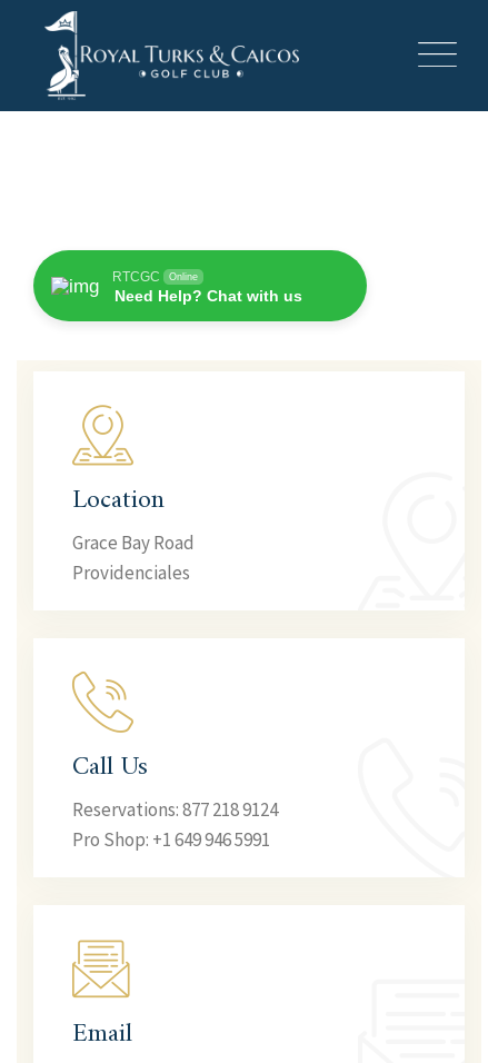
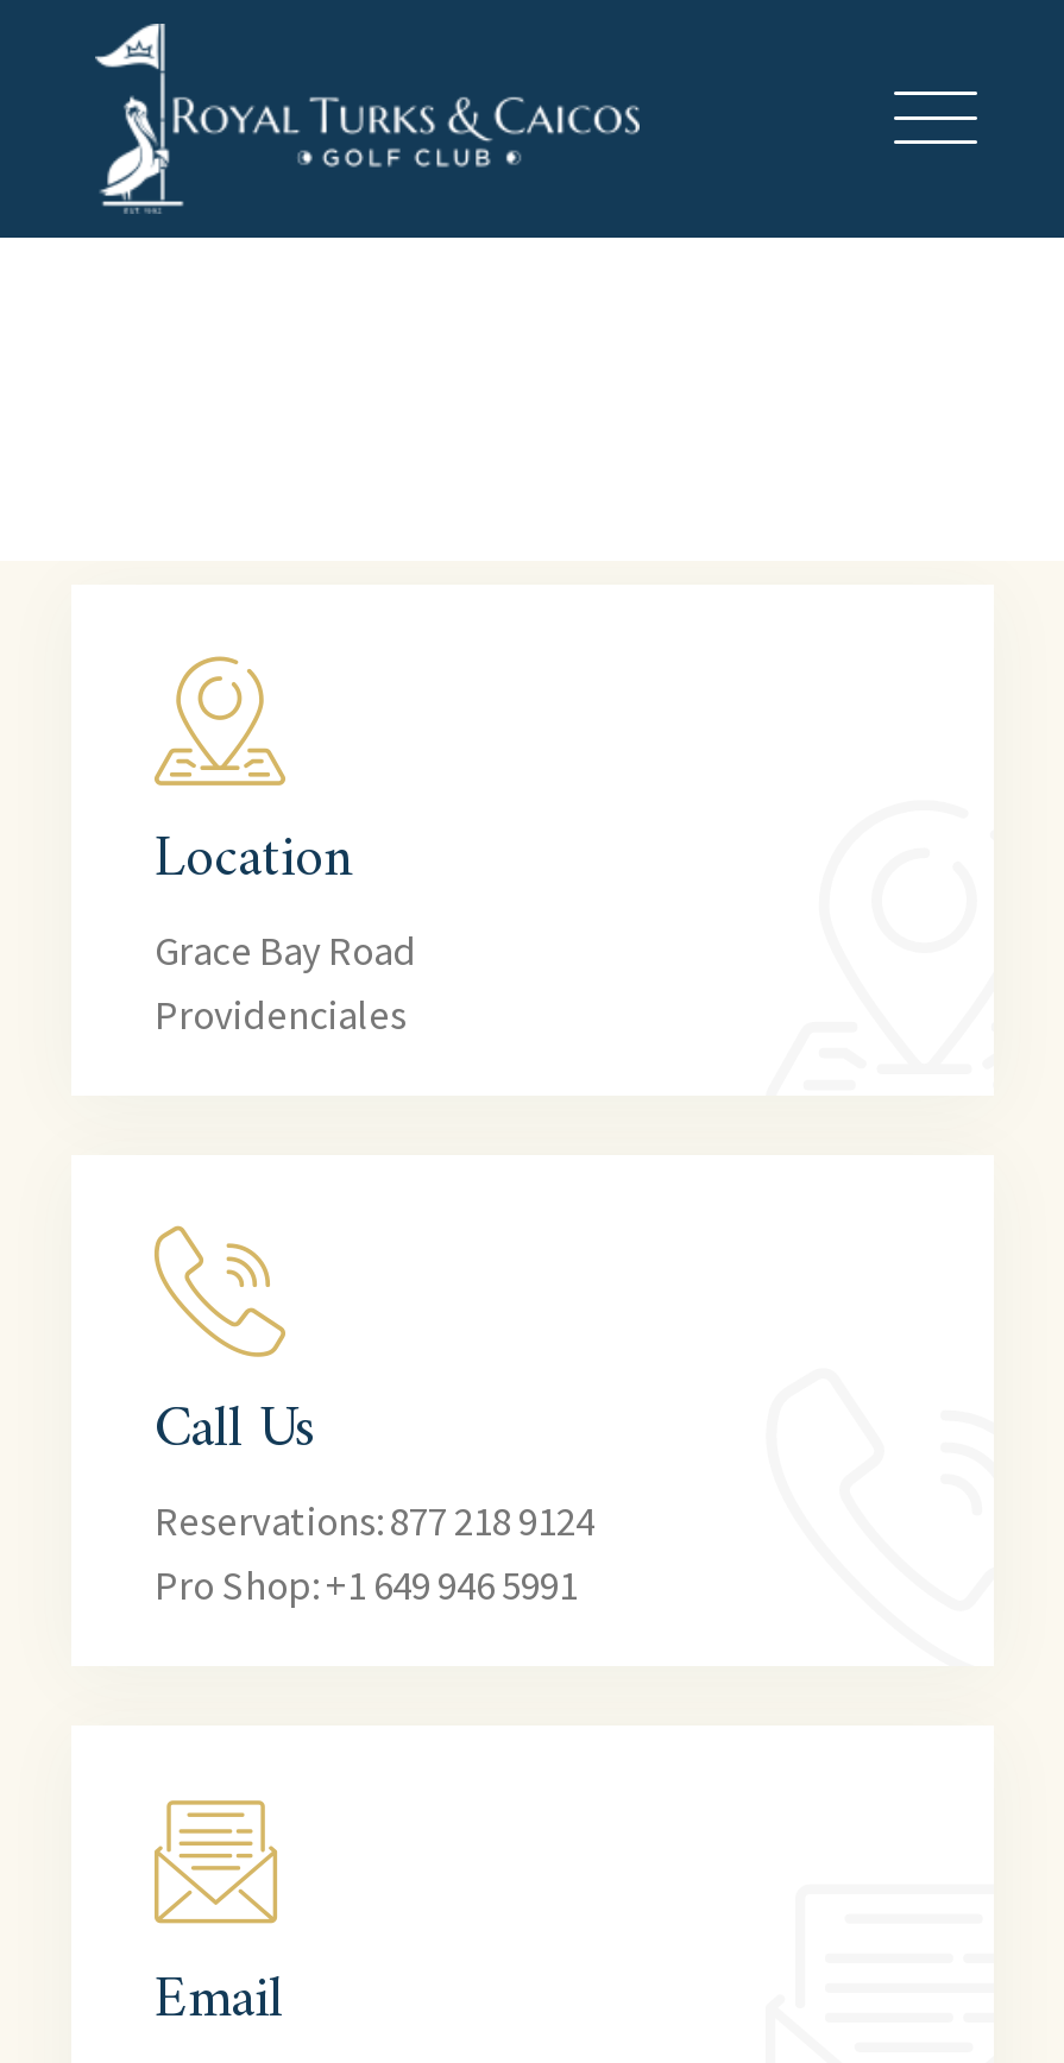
- [image]
- RTCGC
- Online
- Need Help? Chat with us
